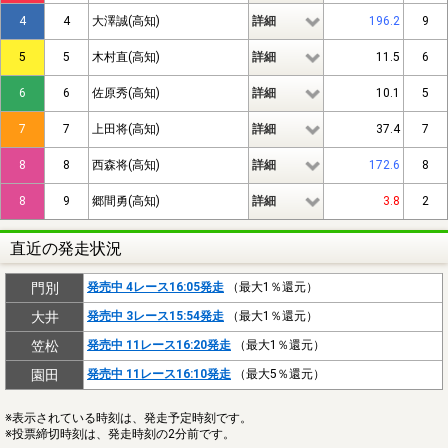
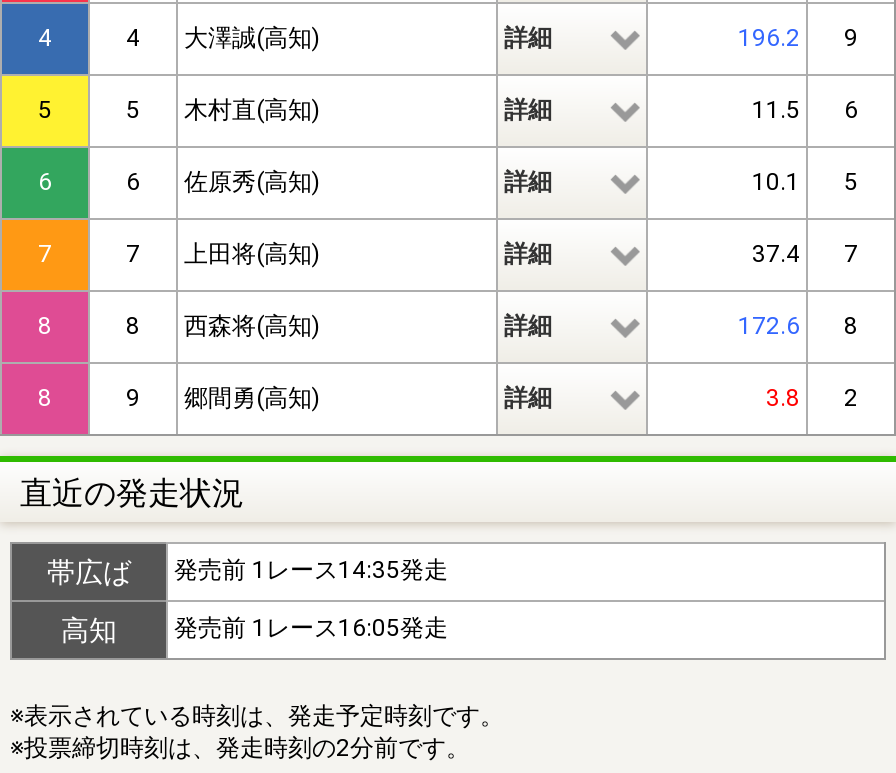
- 門別
- 発売中 4レース16:05発走（最大1％還元）
- 大井
- 発売中 3レース15:54発走（最大1％還元）
- 笠松
- 発売中 11レース16:20発走（最大1％還元）
- 園田
- 発売中 11レース16:10発走（最大5％還元）
+ 帯広ば
+ 発売前 1レース14:35発走
+ 高知
+ 発売前 1レース16:05発走
